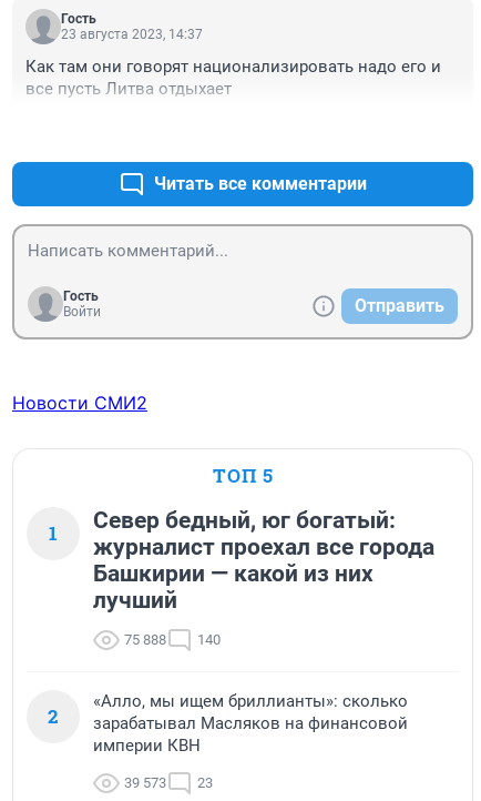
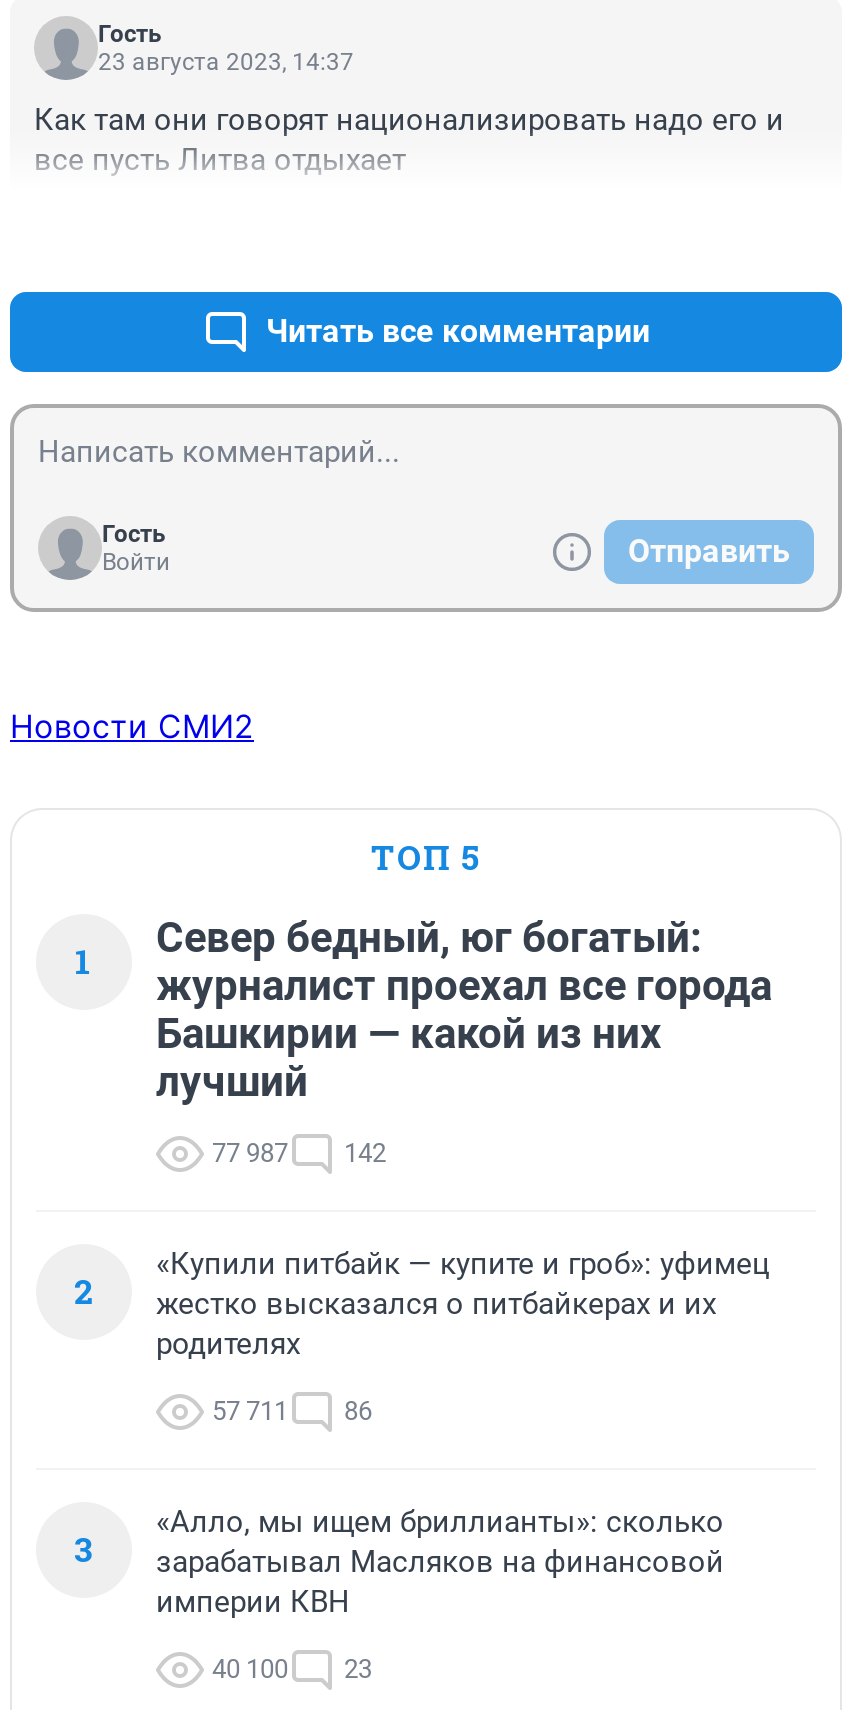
+ «Купили питбайк — купите и гроб»: уфимец
+ жестко высказался о питбайкерах и их
+ родителях
+ 57 711
+ 86
+ 3

- 75 888
+ 77 987

- 140
+ 142

- 39 573 23
+ 40 100 23
